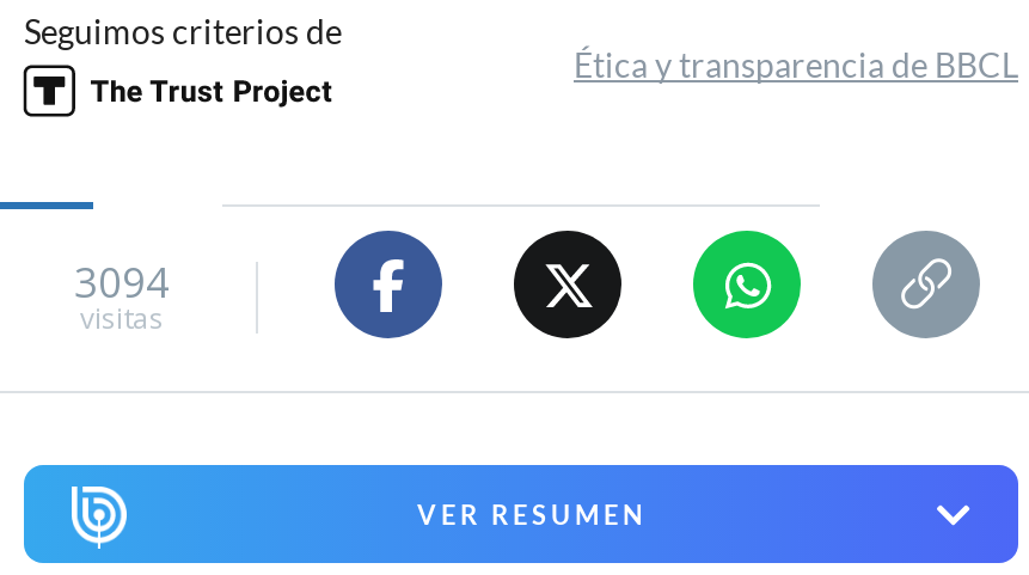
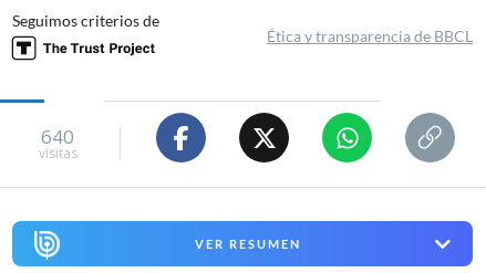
- 3094
+ 640
